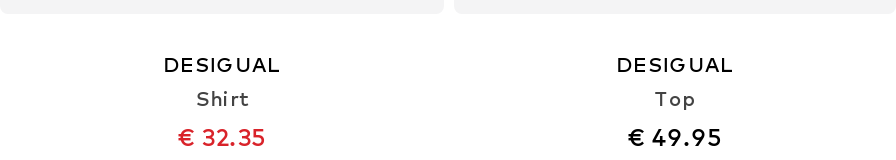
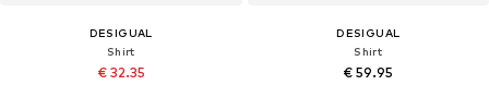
- Top
- € 49.95
+ Shirt
+ € 59.95
